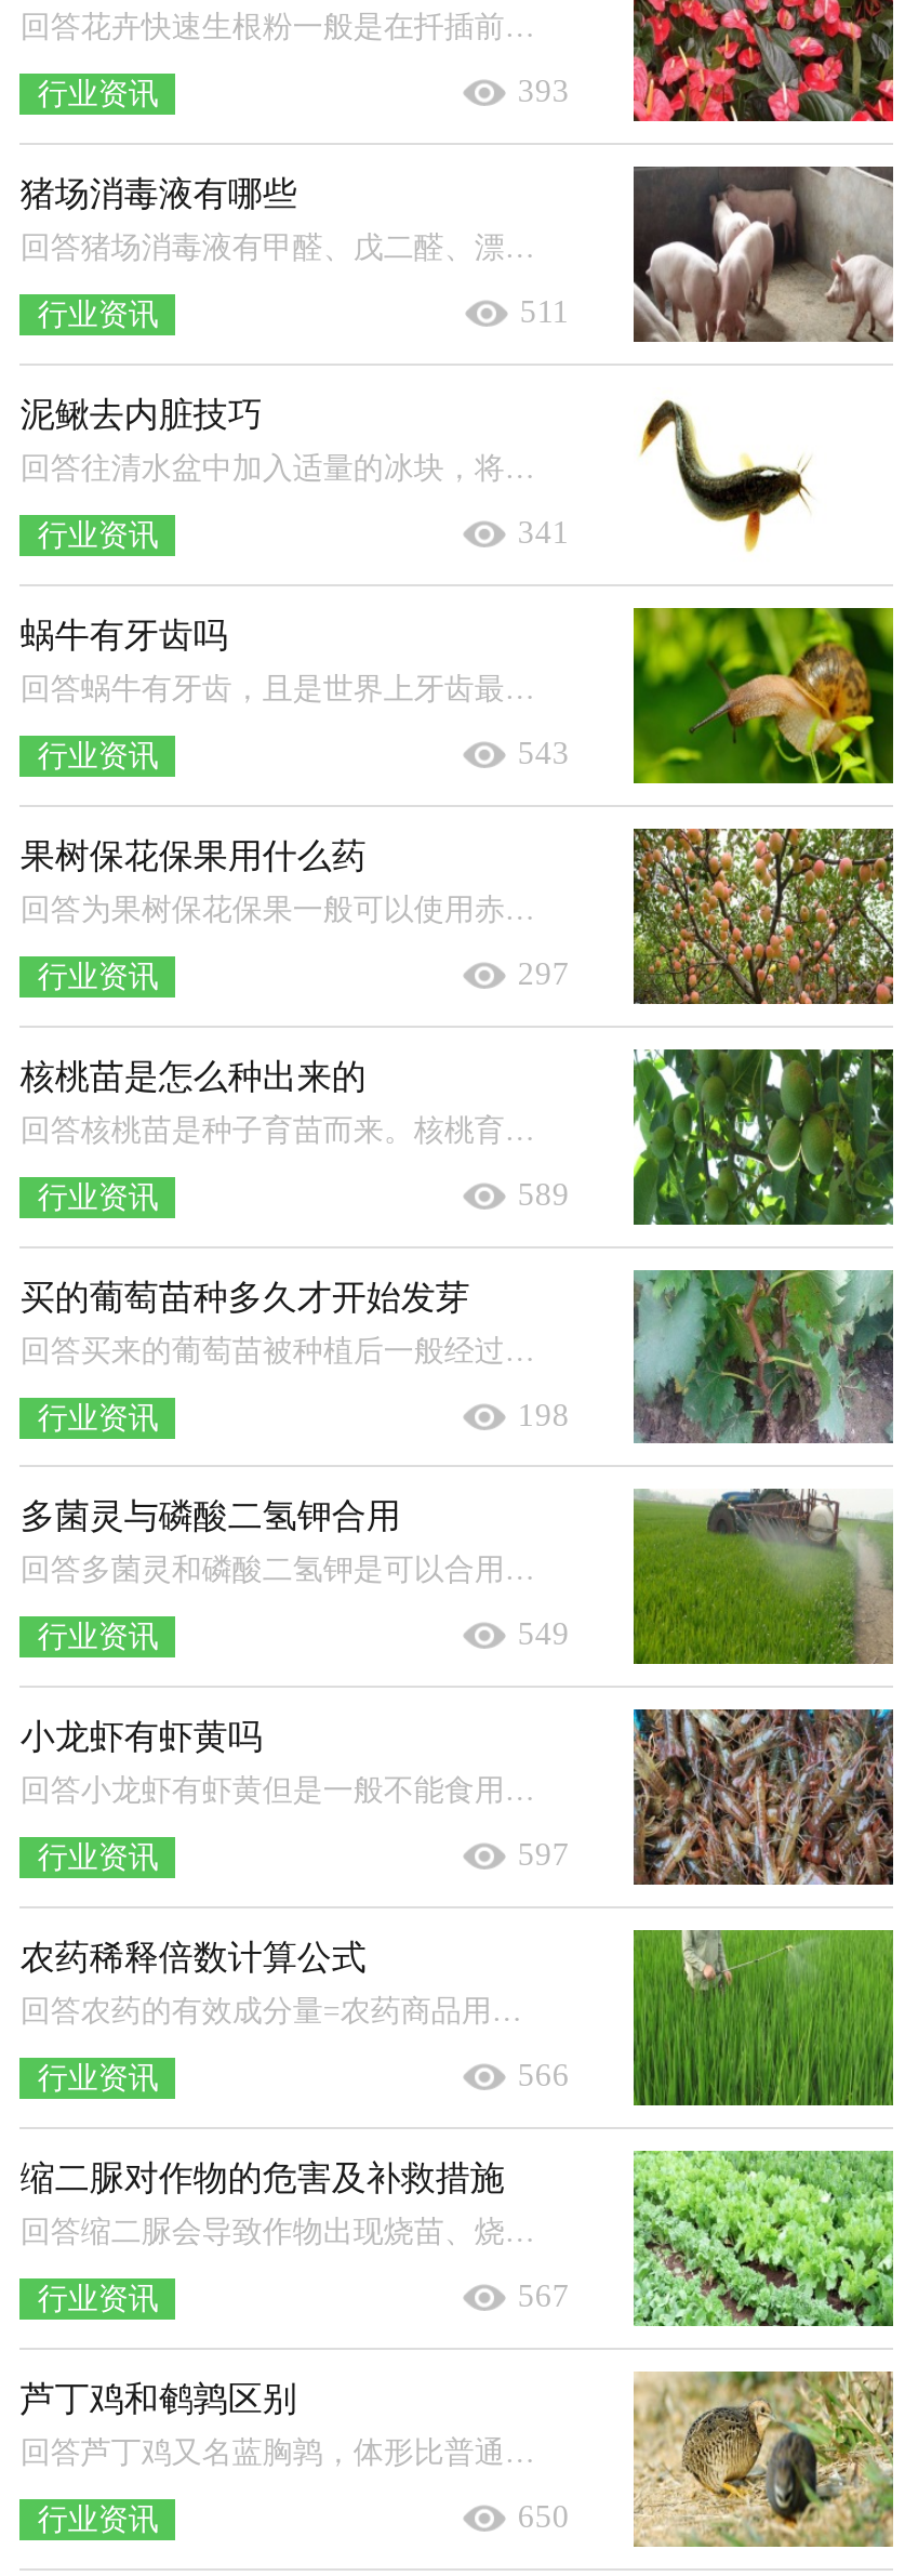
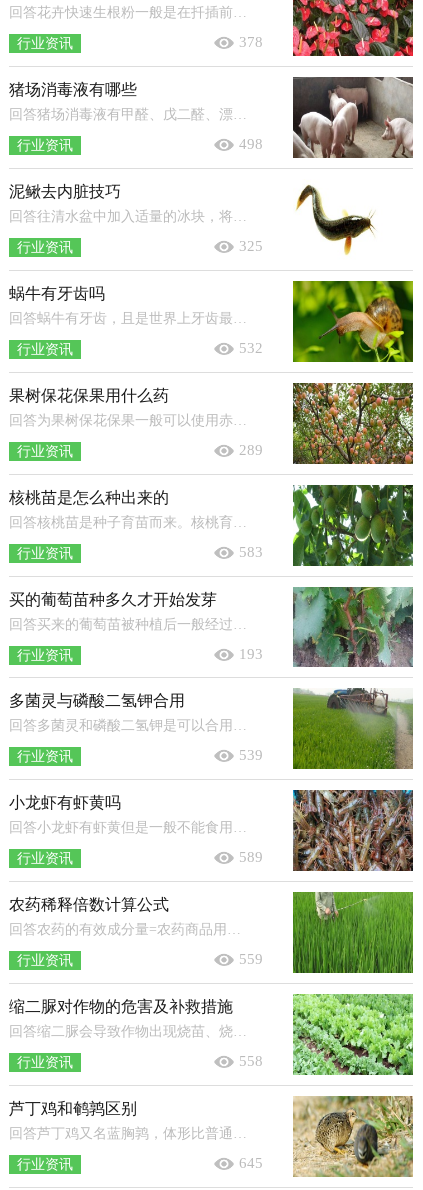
- 393
+ 378

- 511
+ 498

- 341
+ 325

- 543
+ 532

- 297
+ 289

- 589
+ 583

- 198
+ 193

- 549
+ 539

- 597
+ 589

- 566
+ 559

- 567
+ 558

- 650
+ 645
